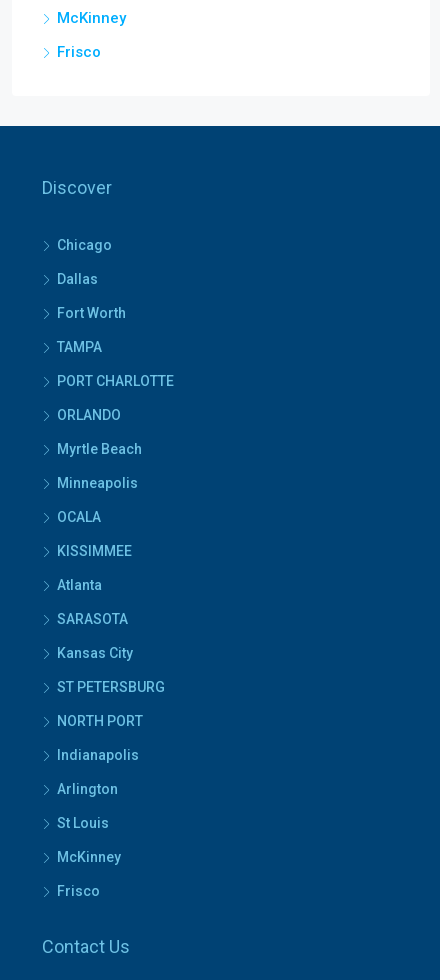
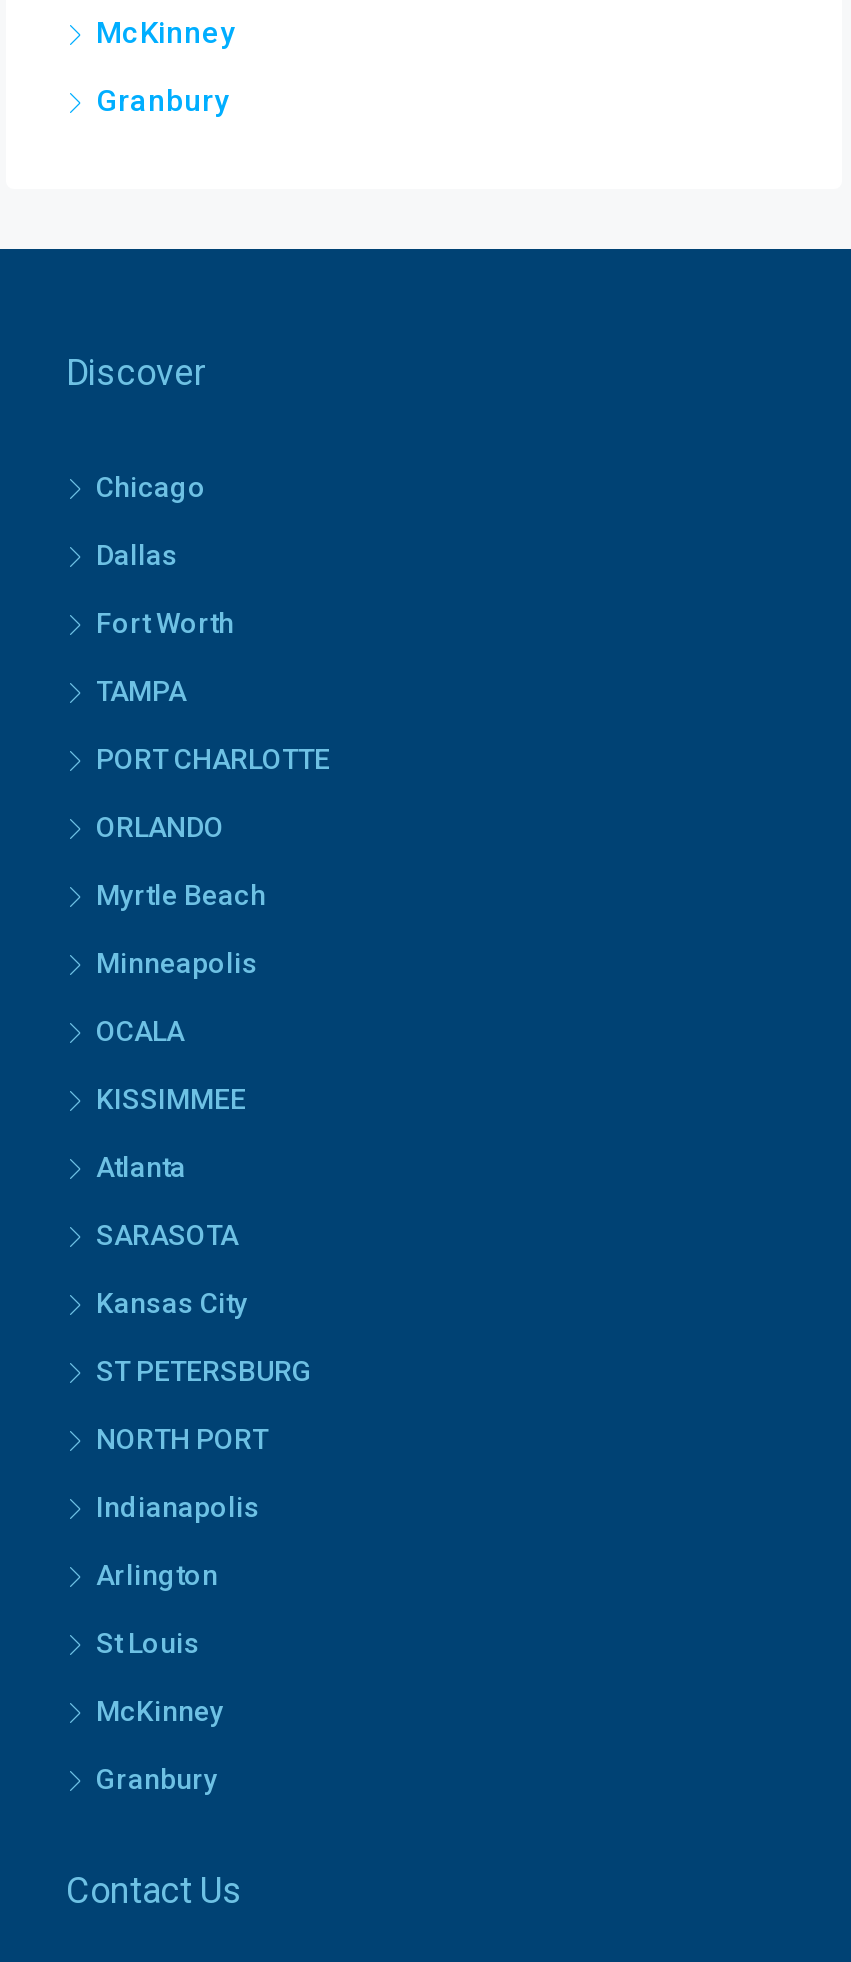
- Frisco
+ Granbury

- Frisco
+ Granbury
